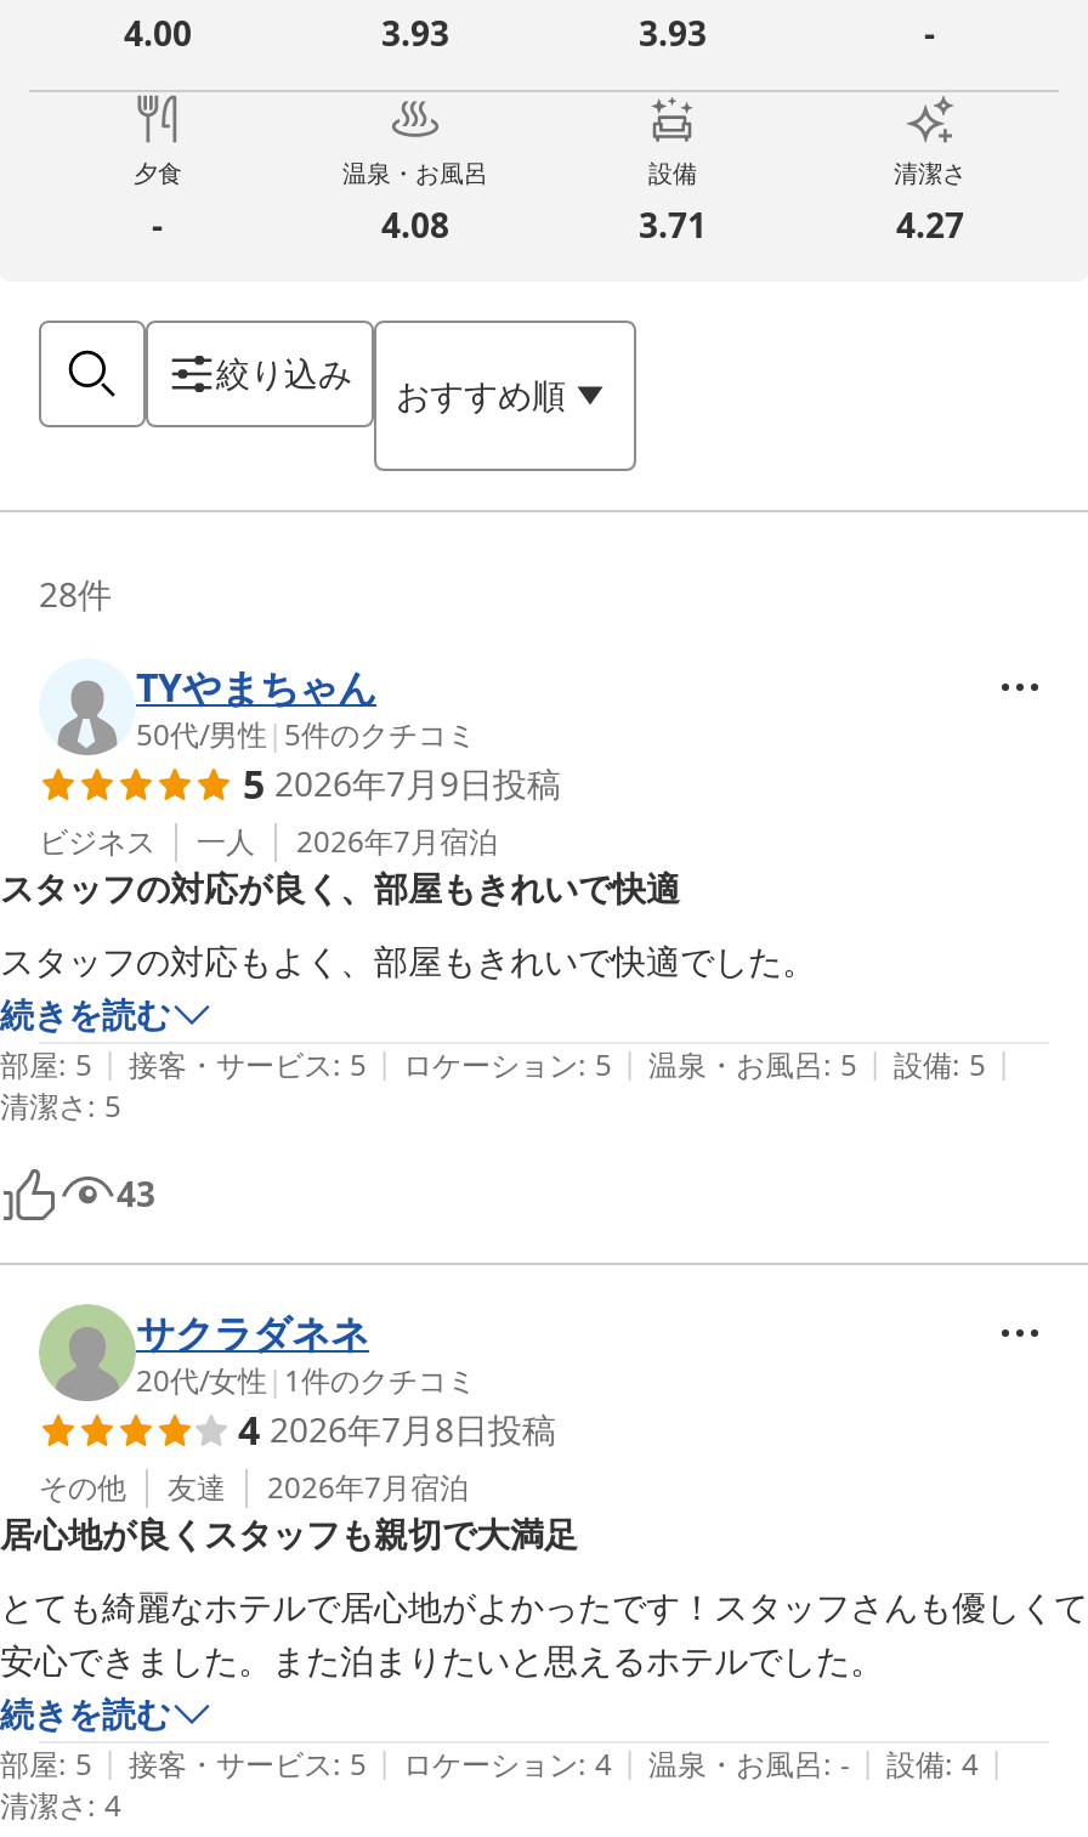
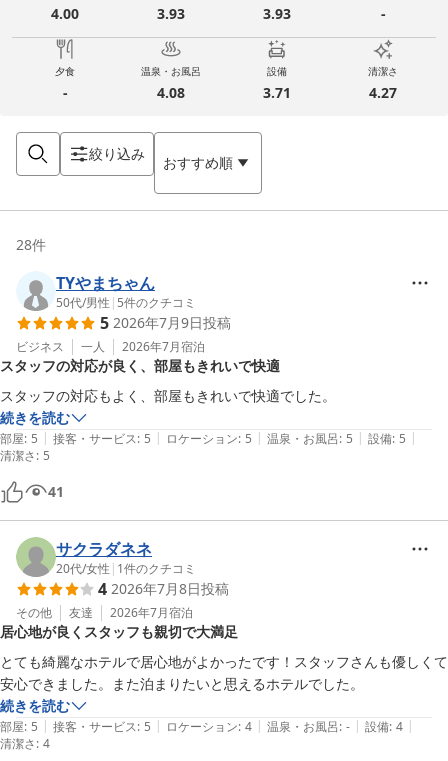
- 43
+ 41
